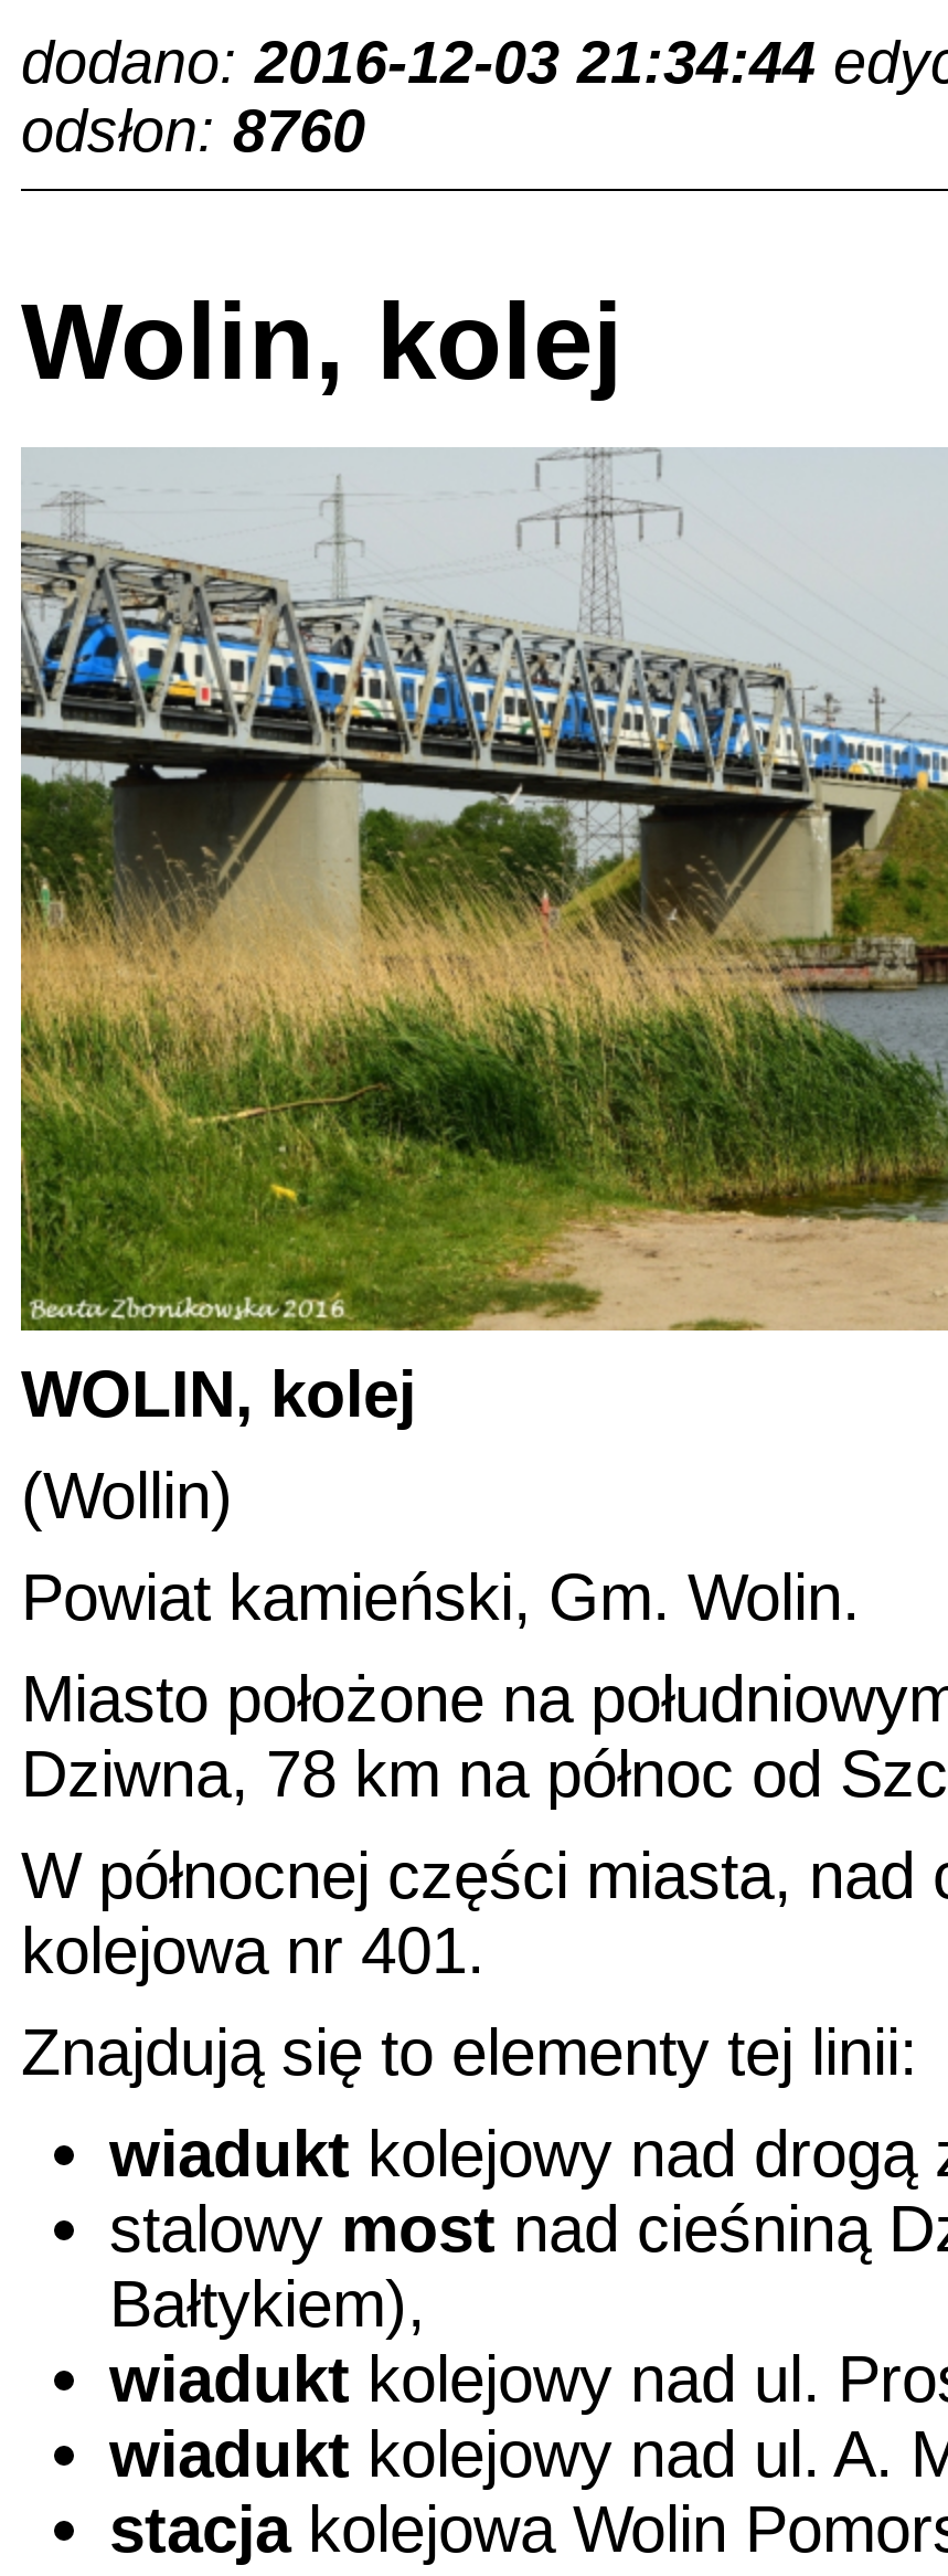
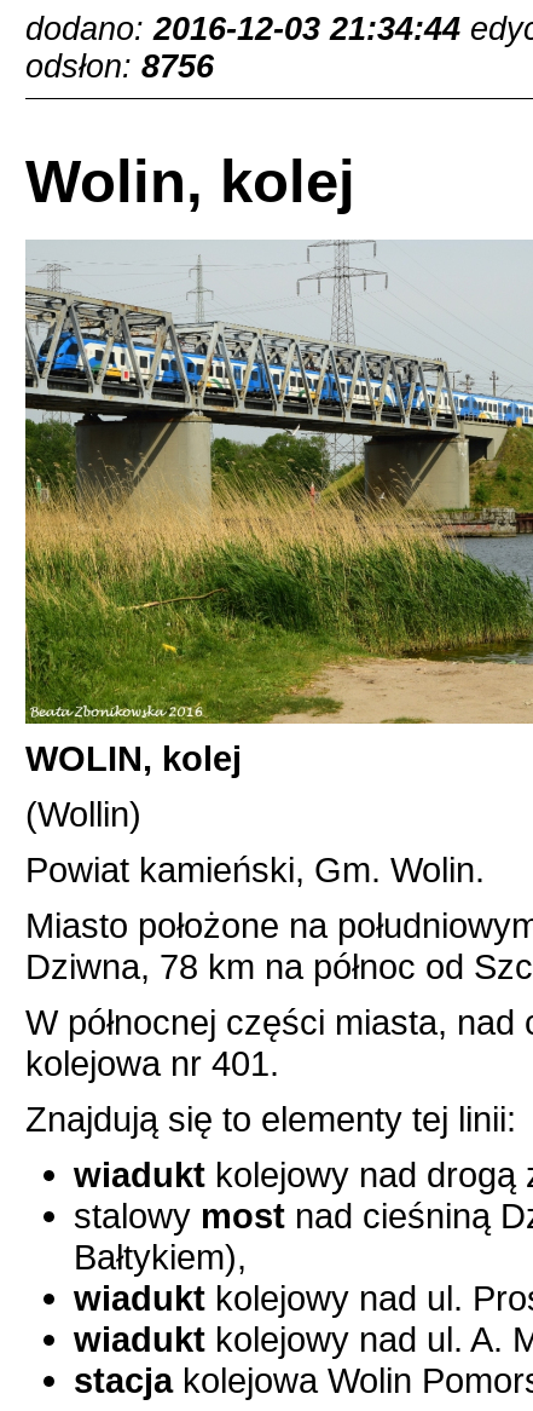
- odsłon: 8760
+ odsłon: 8756
